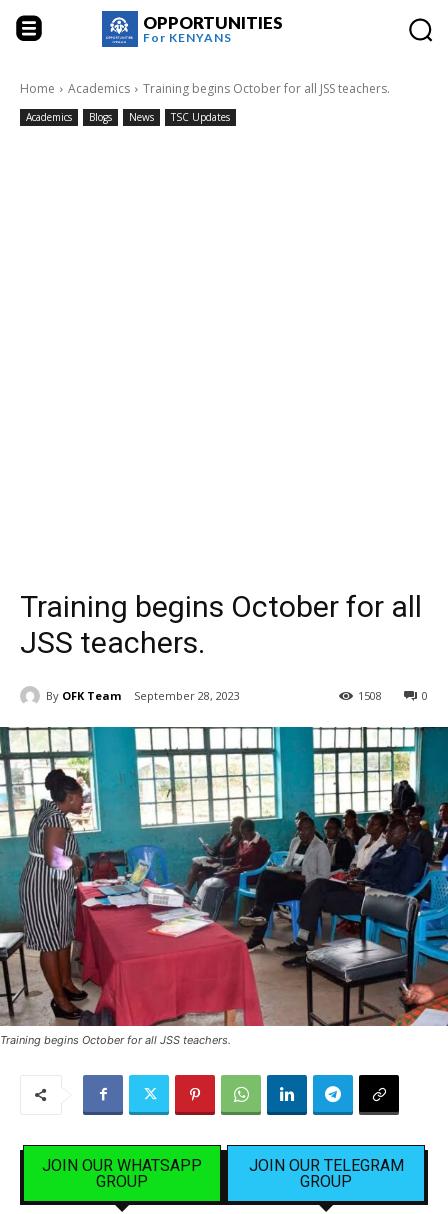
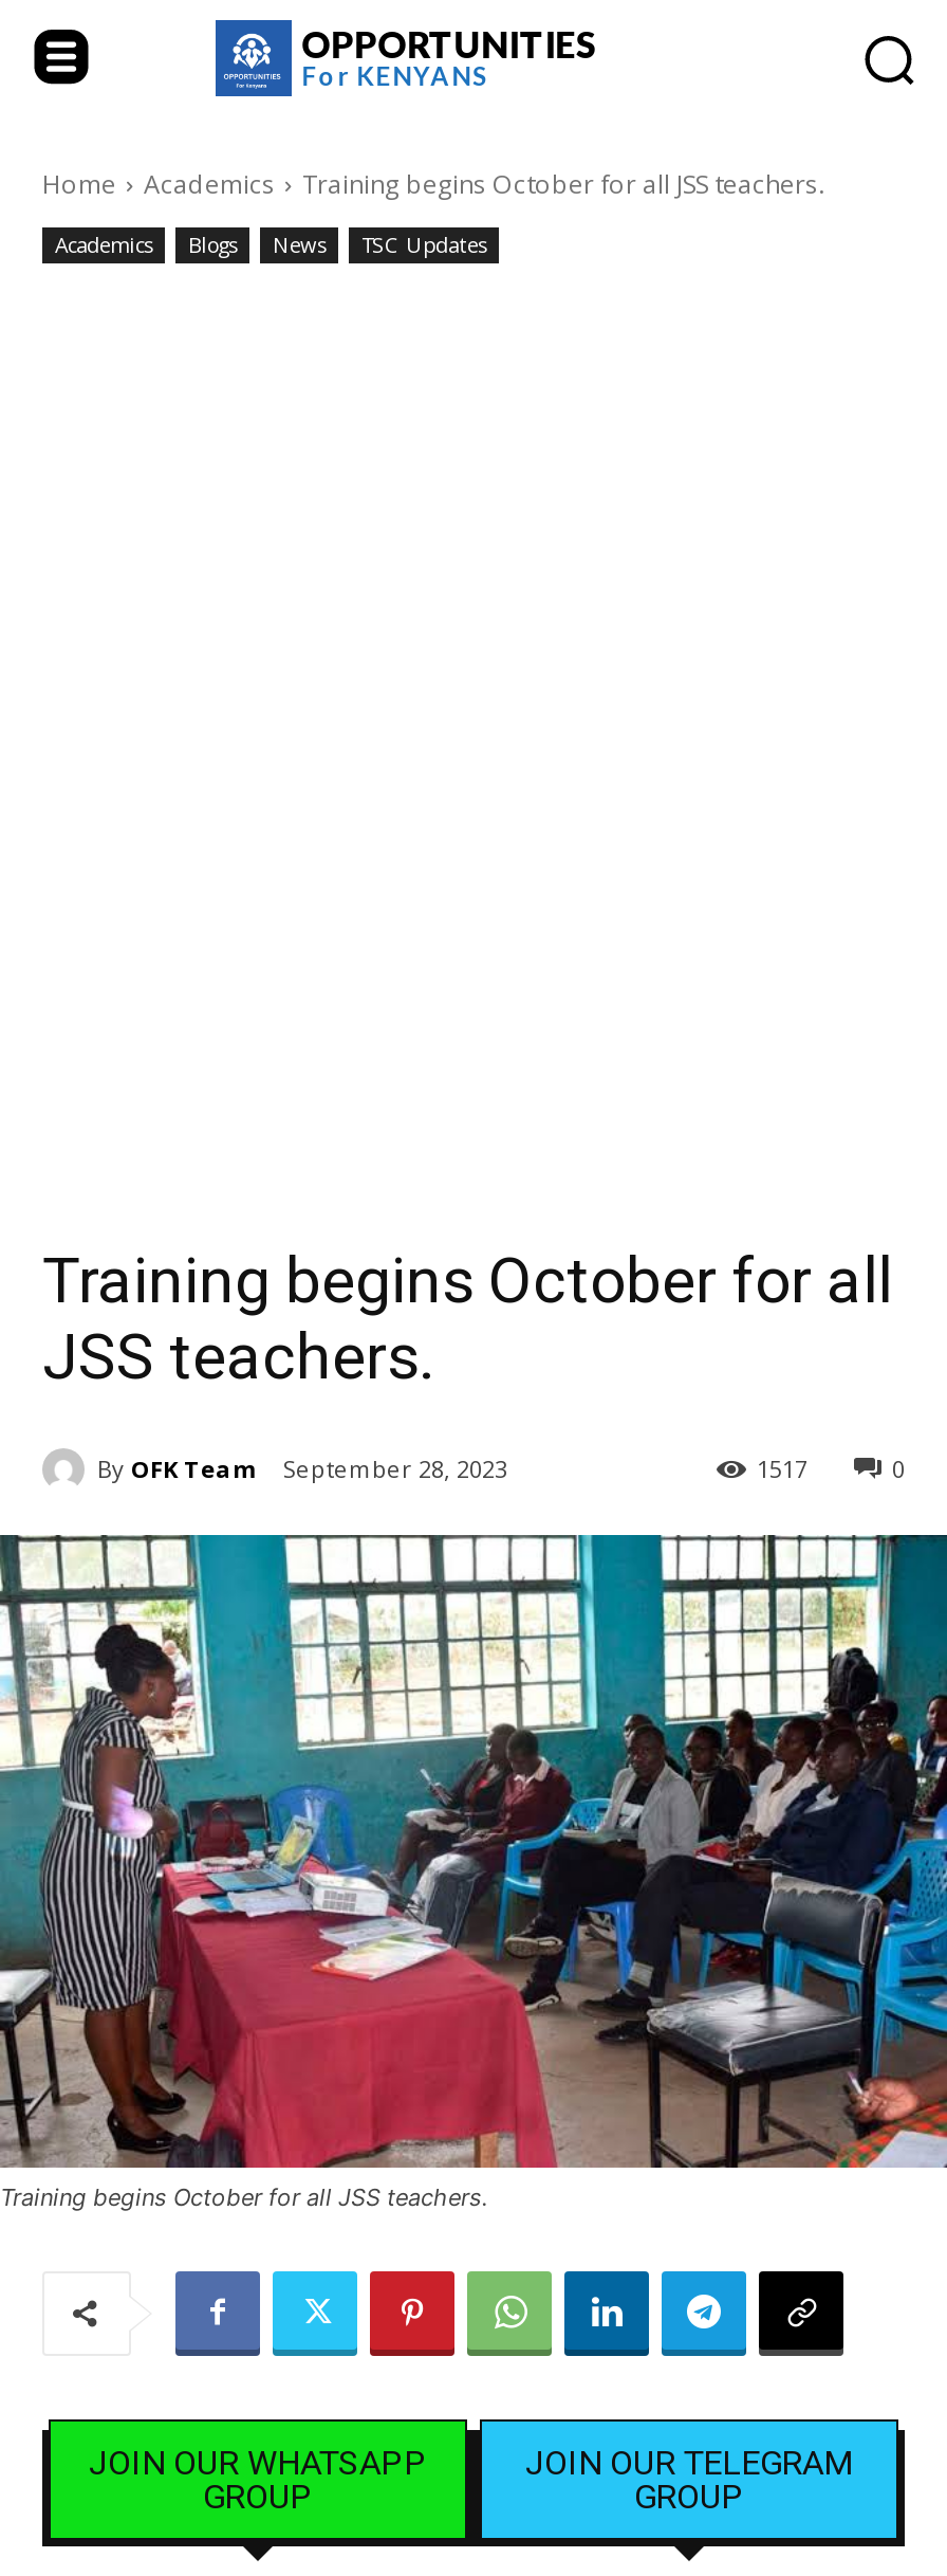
- 1508
+ 1517
